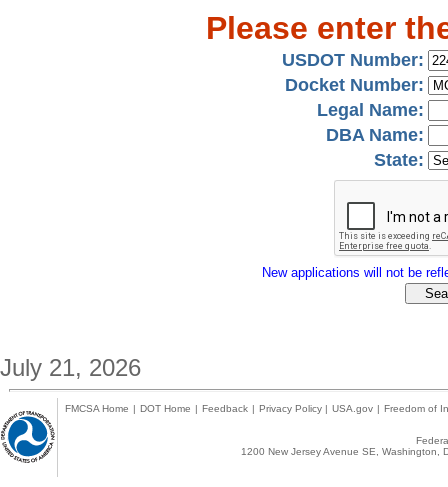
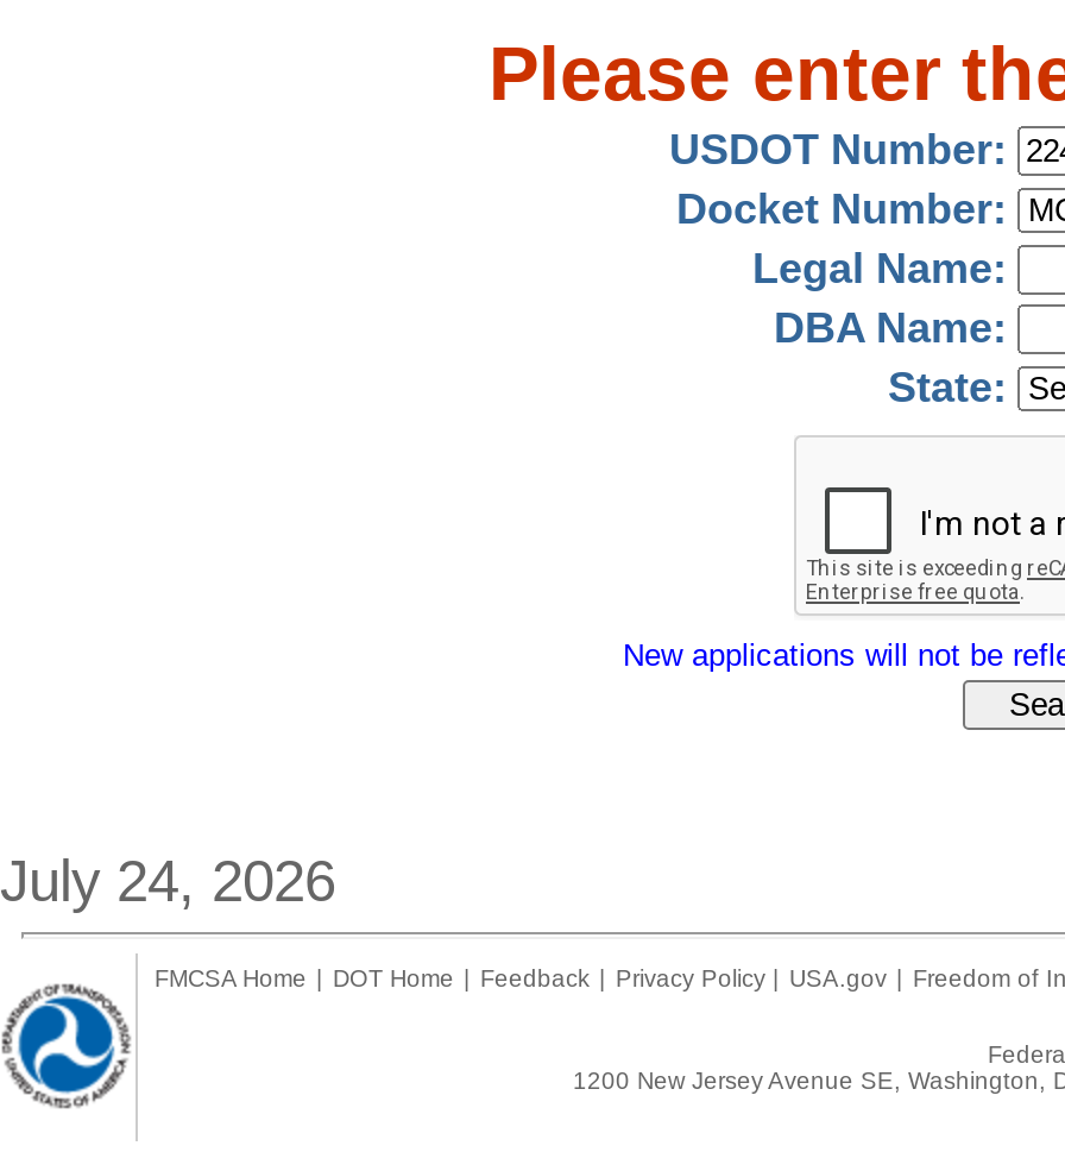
- July 21, 2026
+ July 24, 2026
